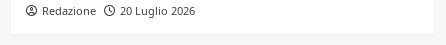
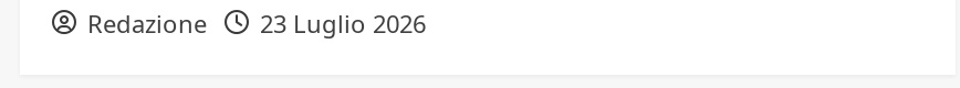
- Redazione 20 Luglio 2026
+ Redazione 23 Luglio 2026
